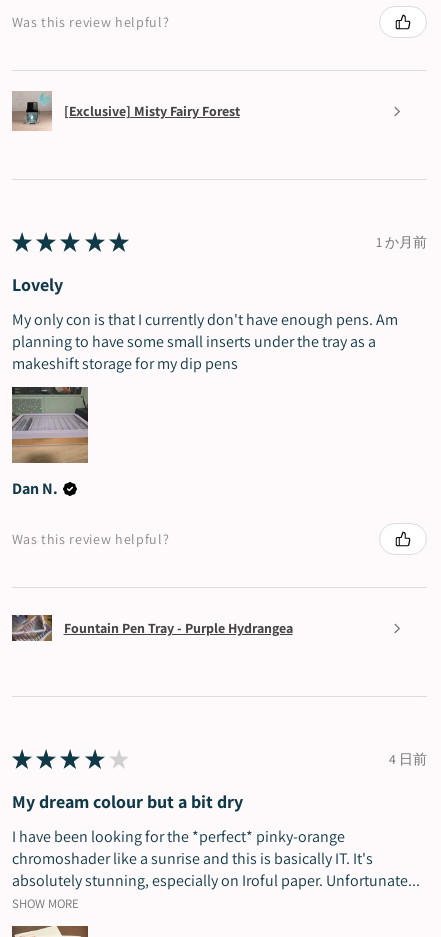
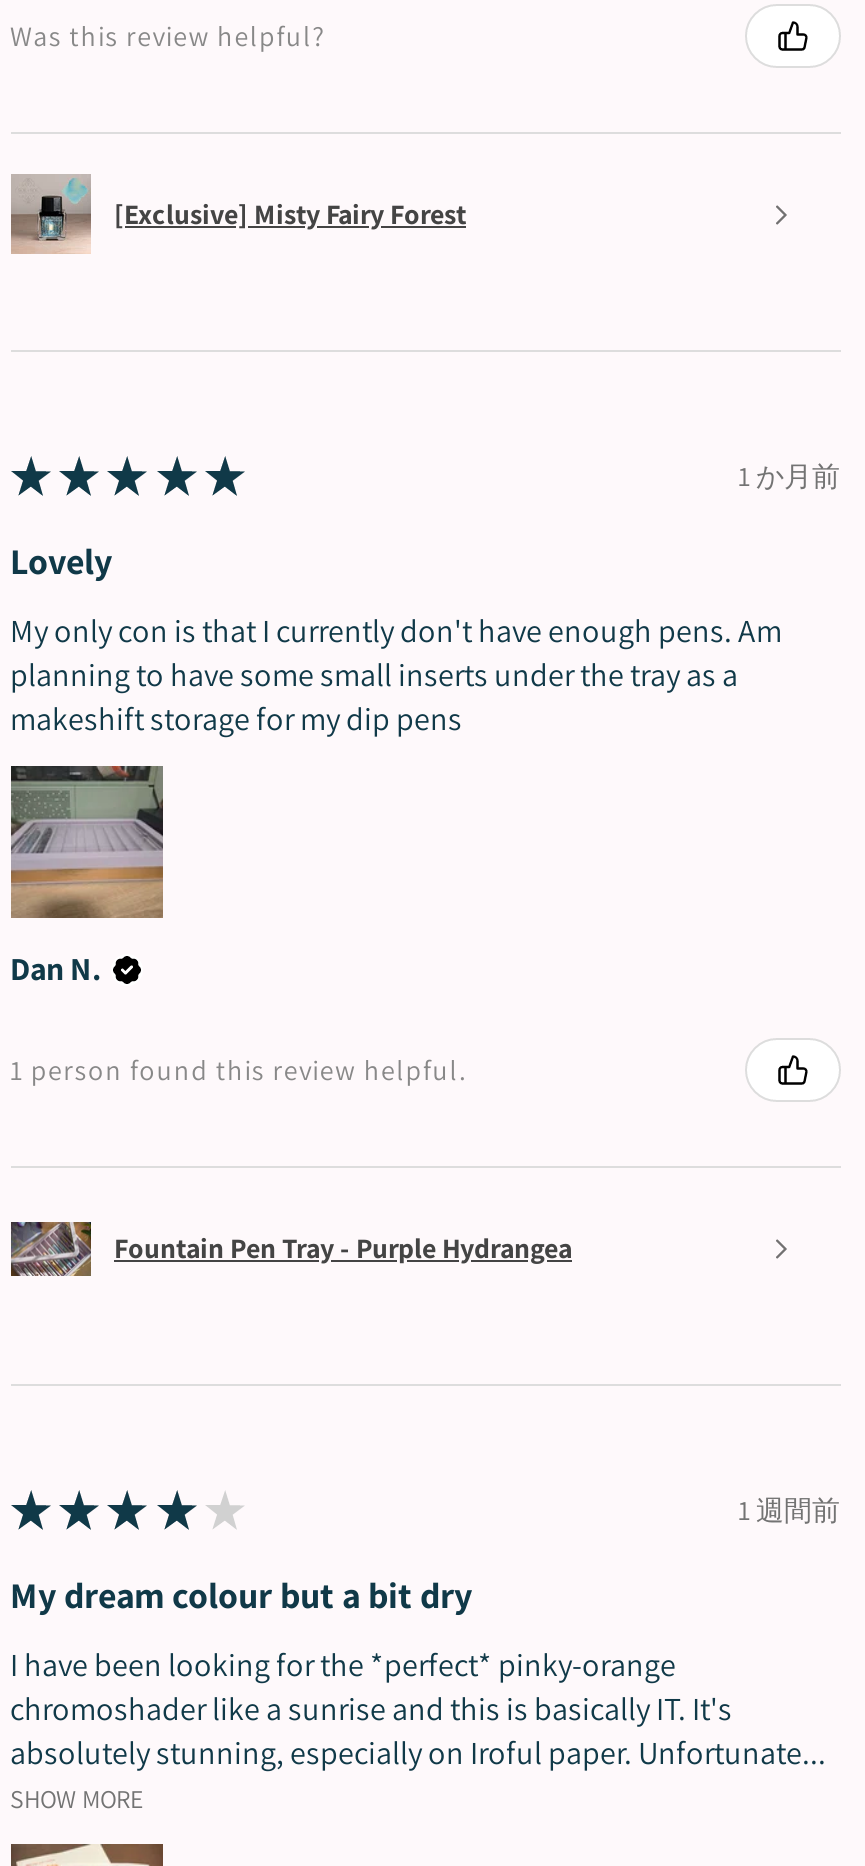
- Was this review helpful?
+ 1 person found this review helpful.

- 4 日前
+ 1 週間前
